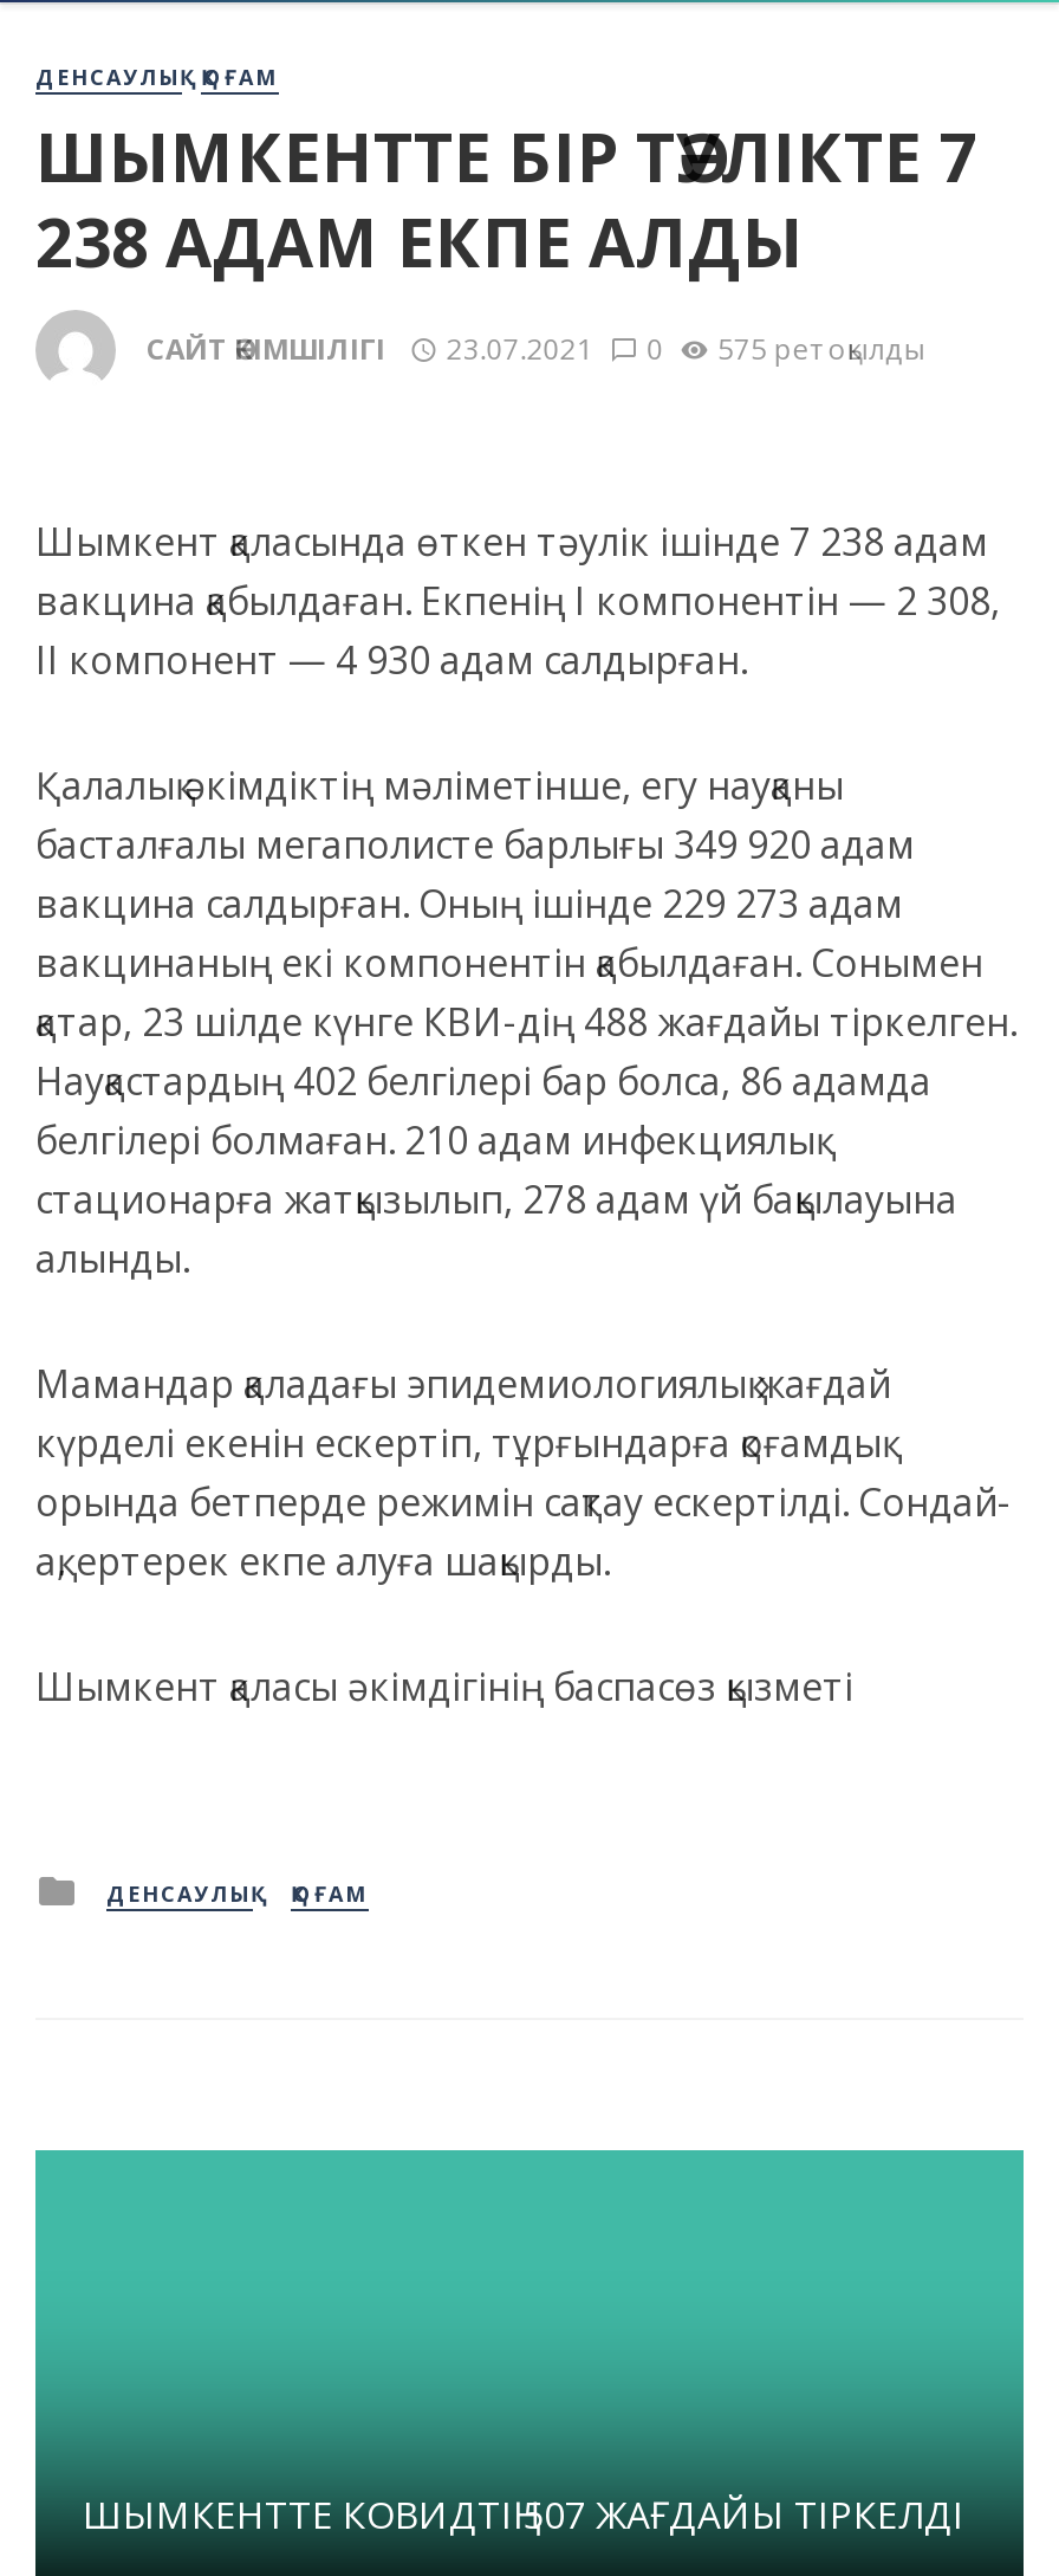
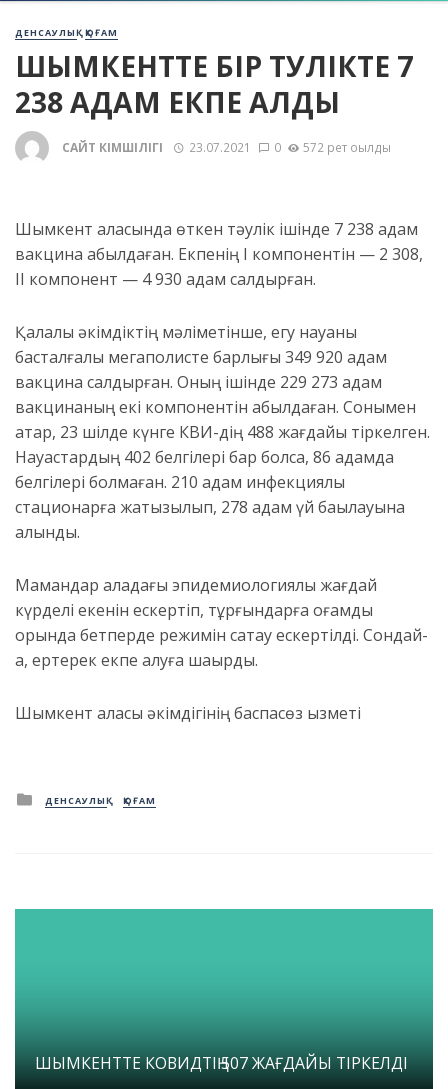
- САЙТ ӘКІМШІЛІГІ 23.07.2021 0 575 рет оқылды
+ САЙТ ӘКІМШІЛІГІ 23.07.2021 0 572 рет оқылды
